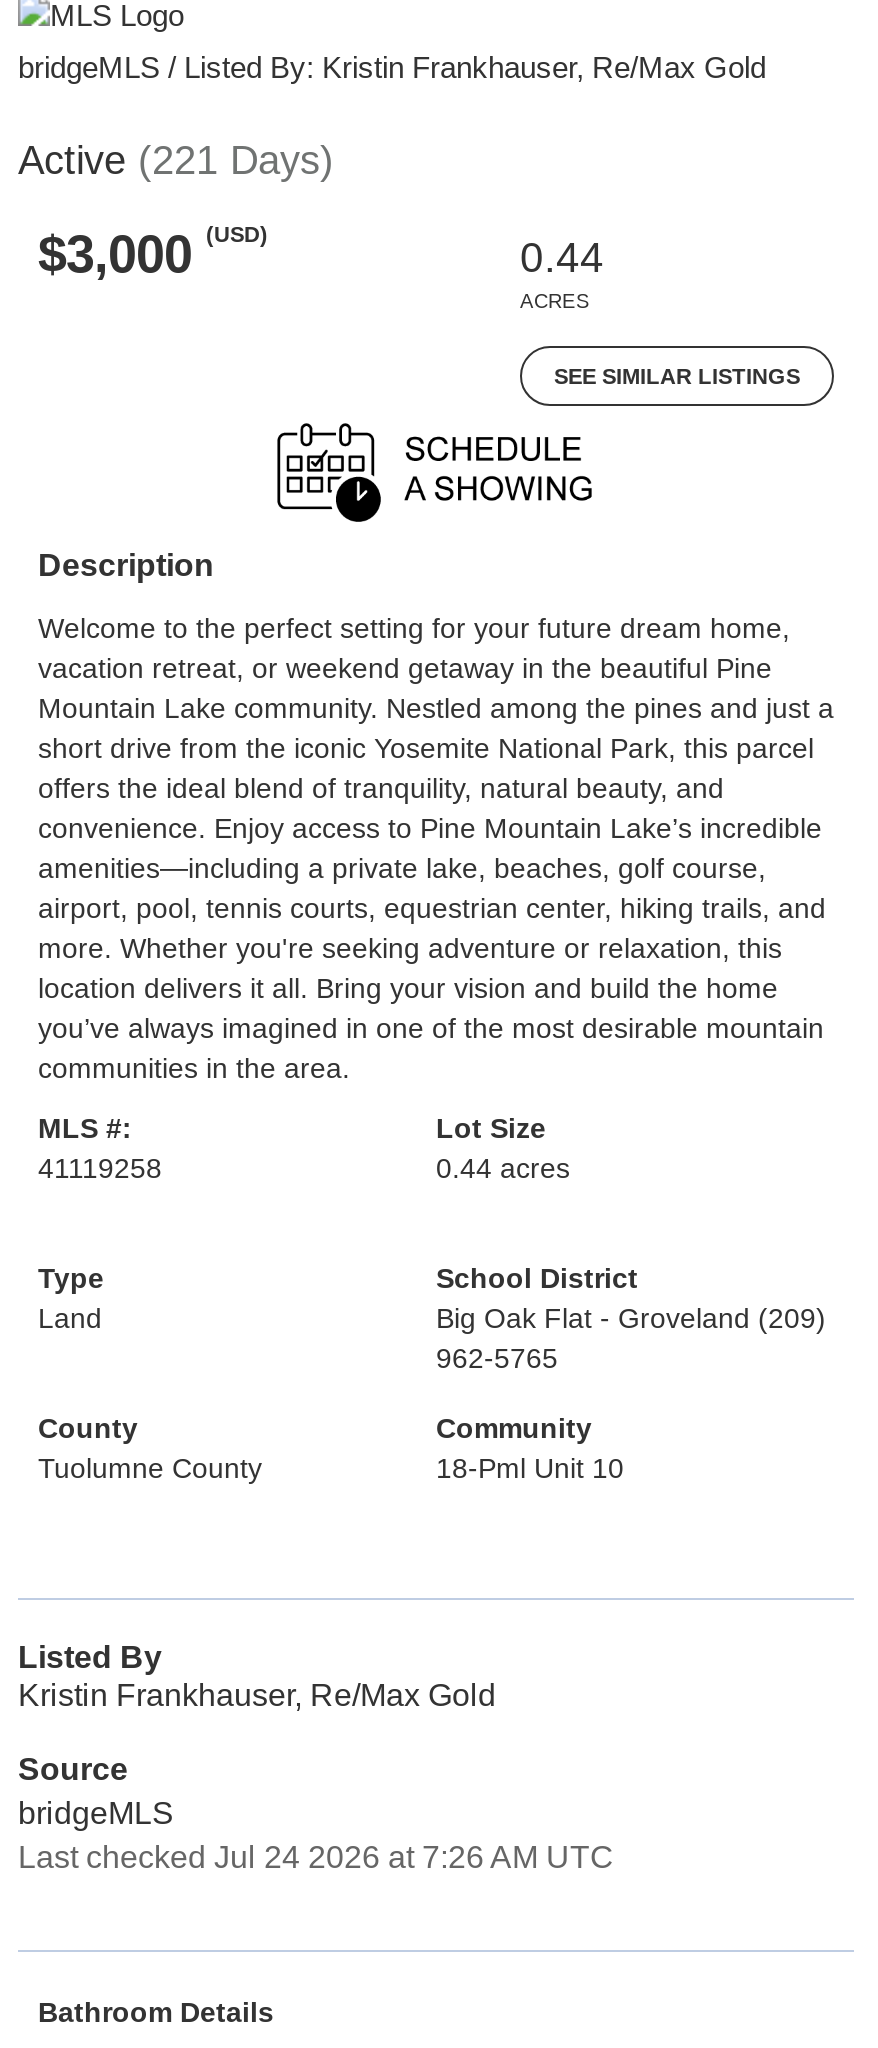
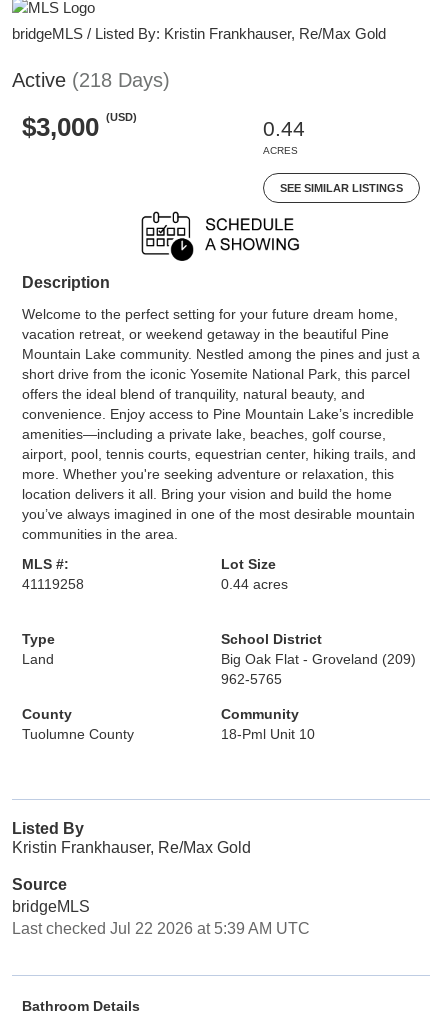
- Active (221 Days)
+ Active (218 Days)

- Last checked Jul 24 2026 at 7:26 AM UTC
+ Last checked Jul 22 2026 at 5:39 AM UTC
